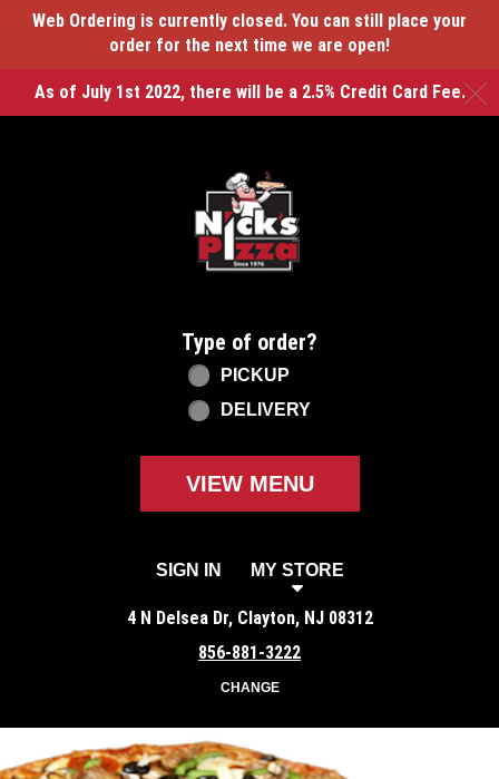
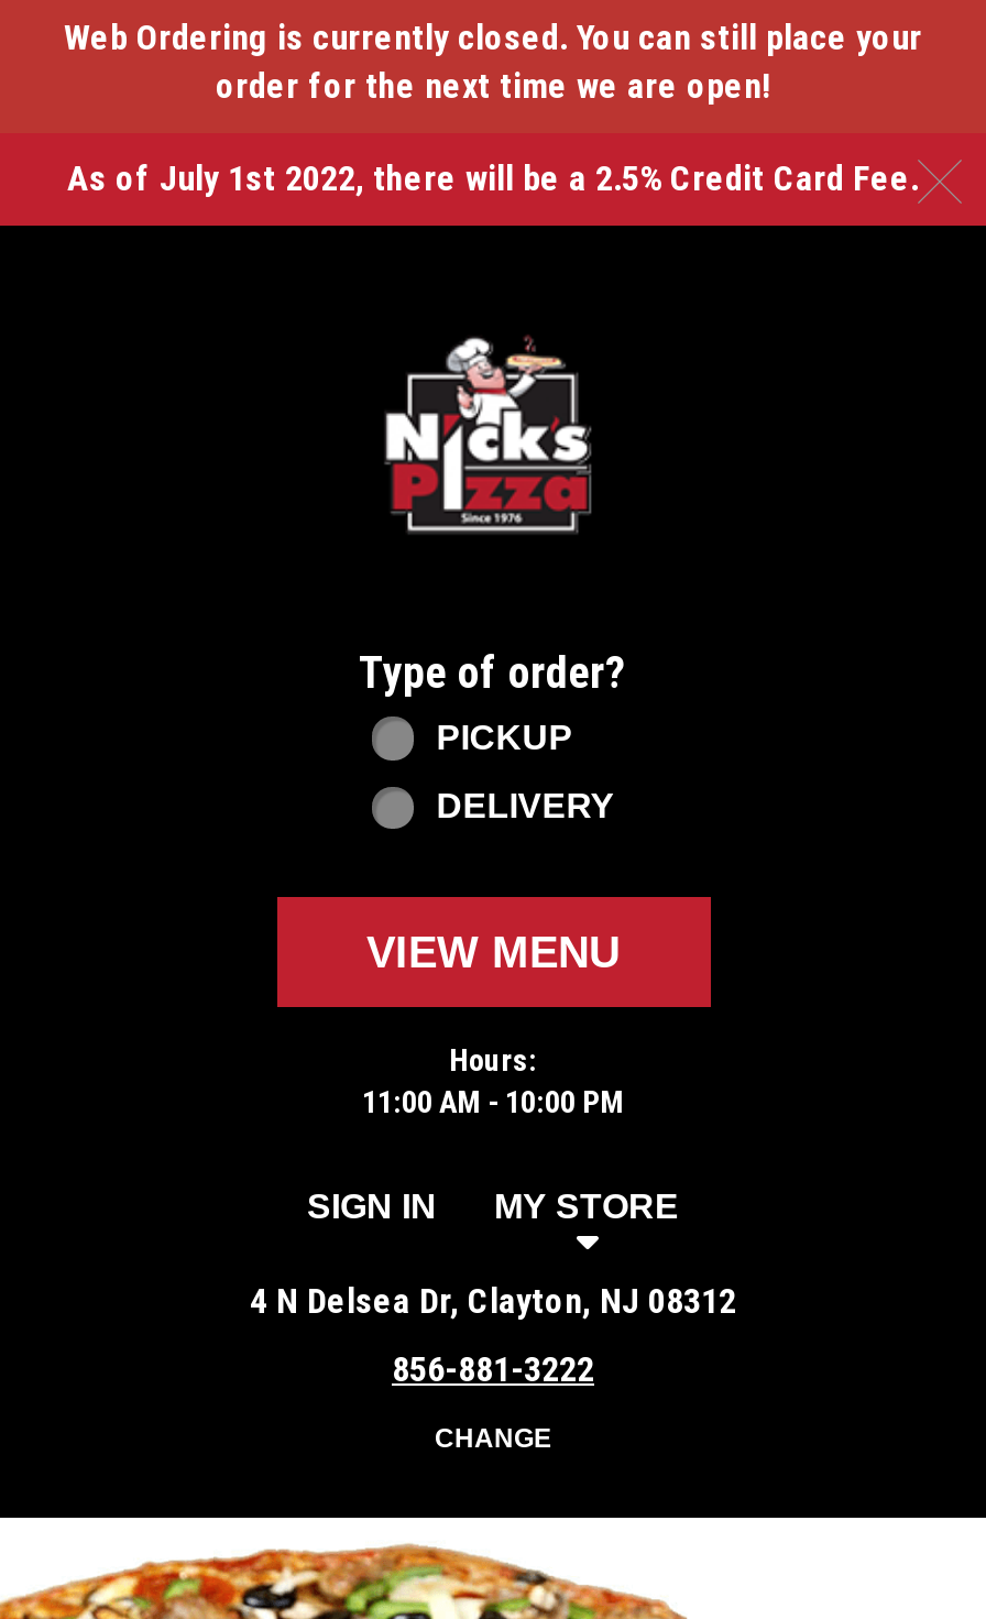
+ Hours:
+ 11:00 AM - 10:00 PM
